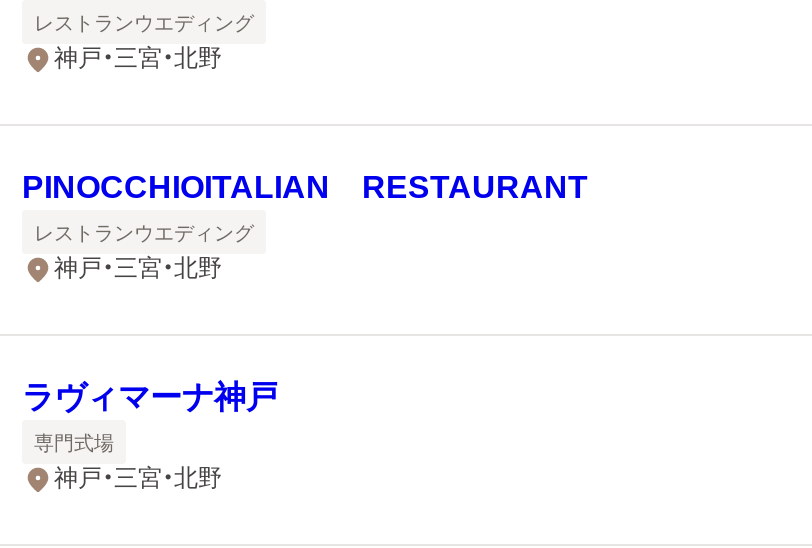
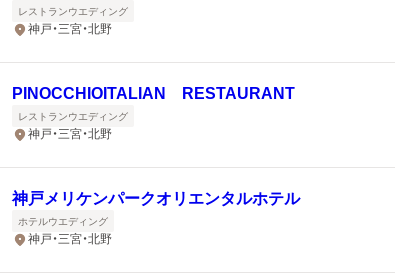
- ラヴィマーナ神戸
+ 神戸メリケンパークオリエンタルホテル

- 専門式場
+ ホテルウエディング
